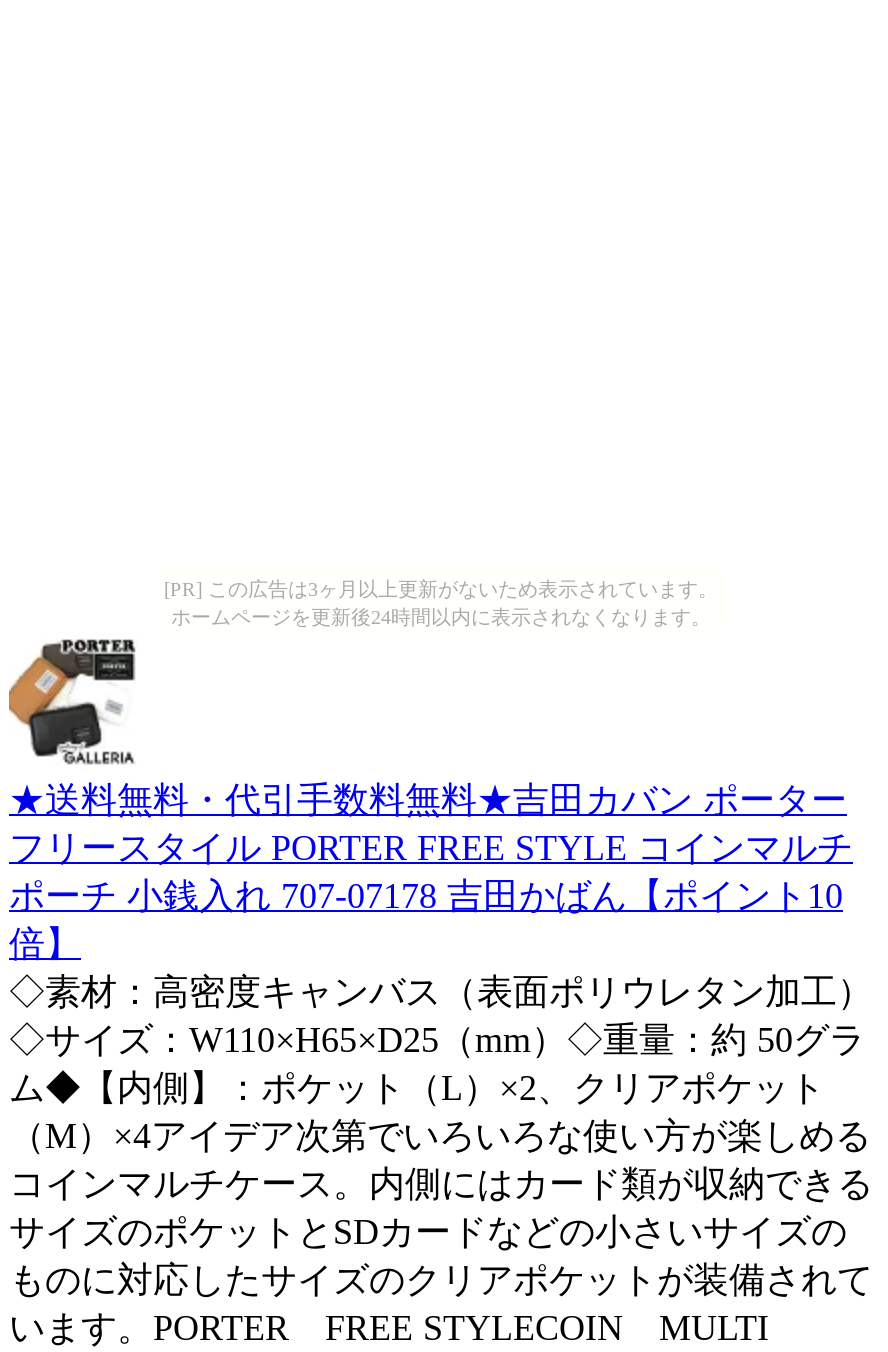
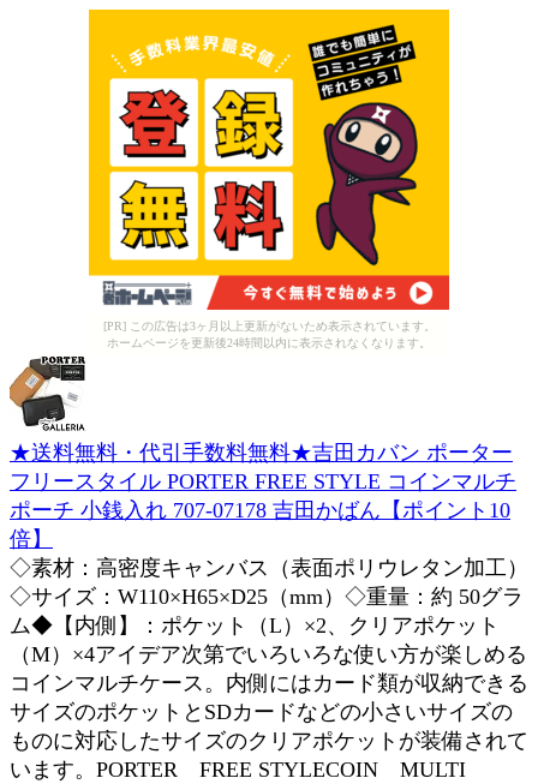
+ [image]
